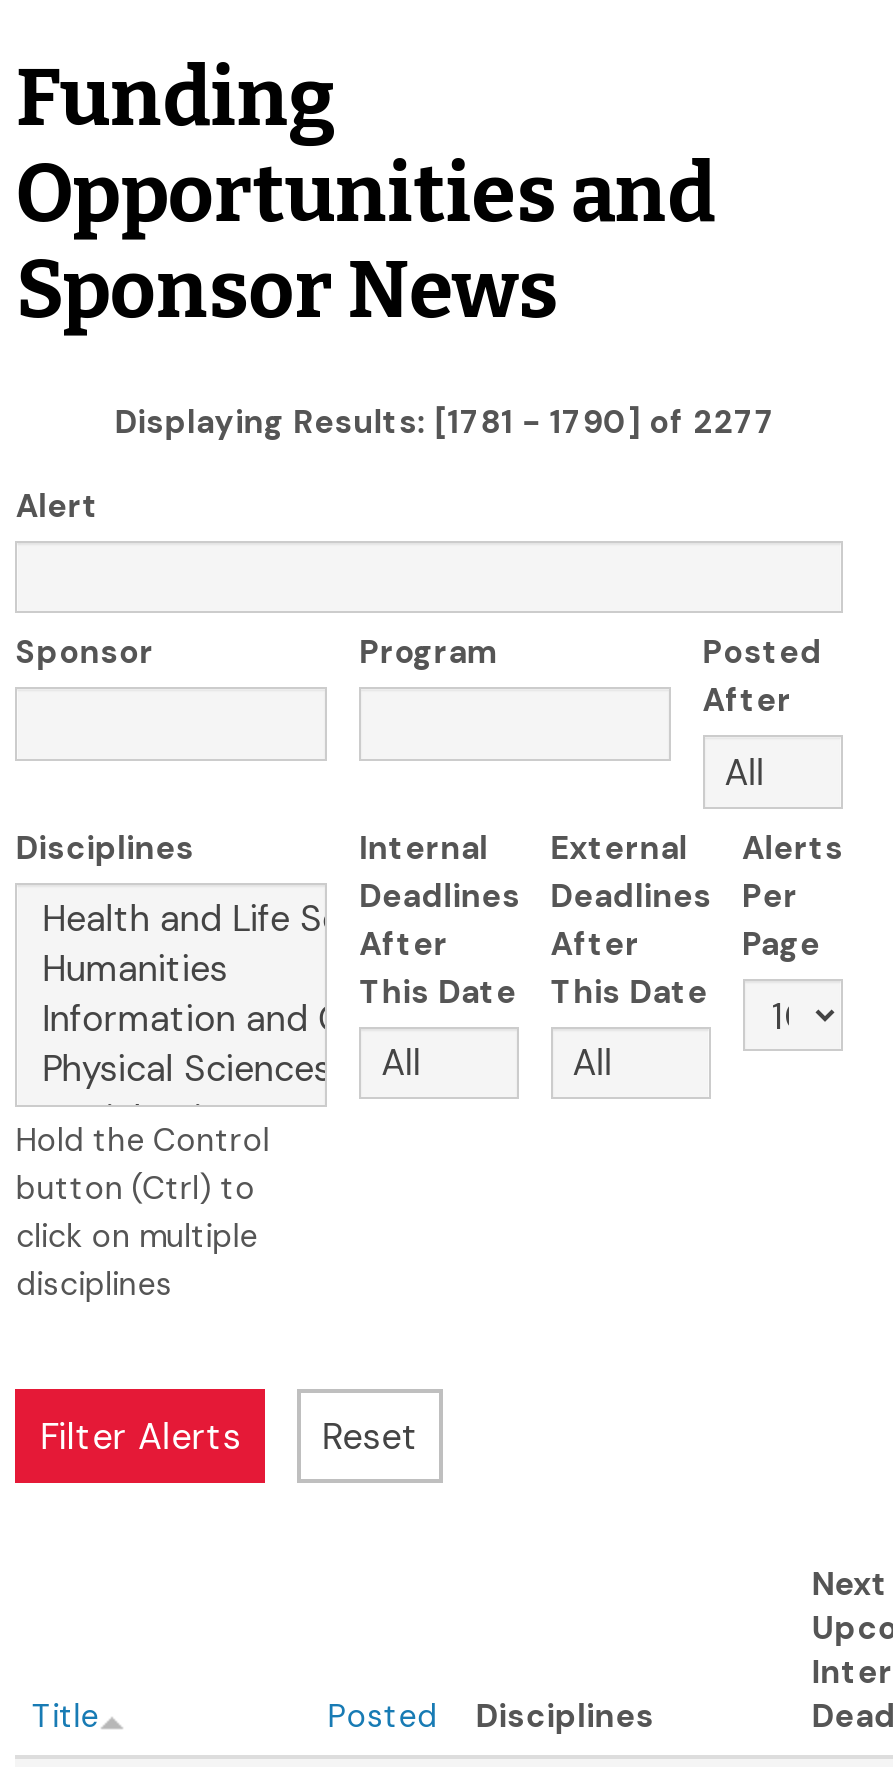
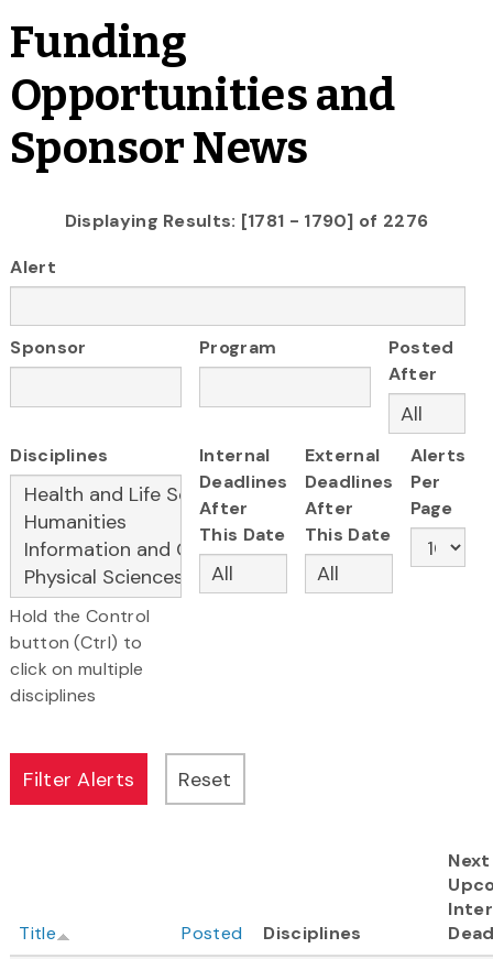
- Displaying Results: [1781 - 1790] of 2277
+ Displaying Results: [1781 - 1790] of 2276
